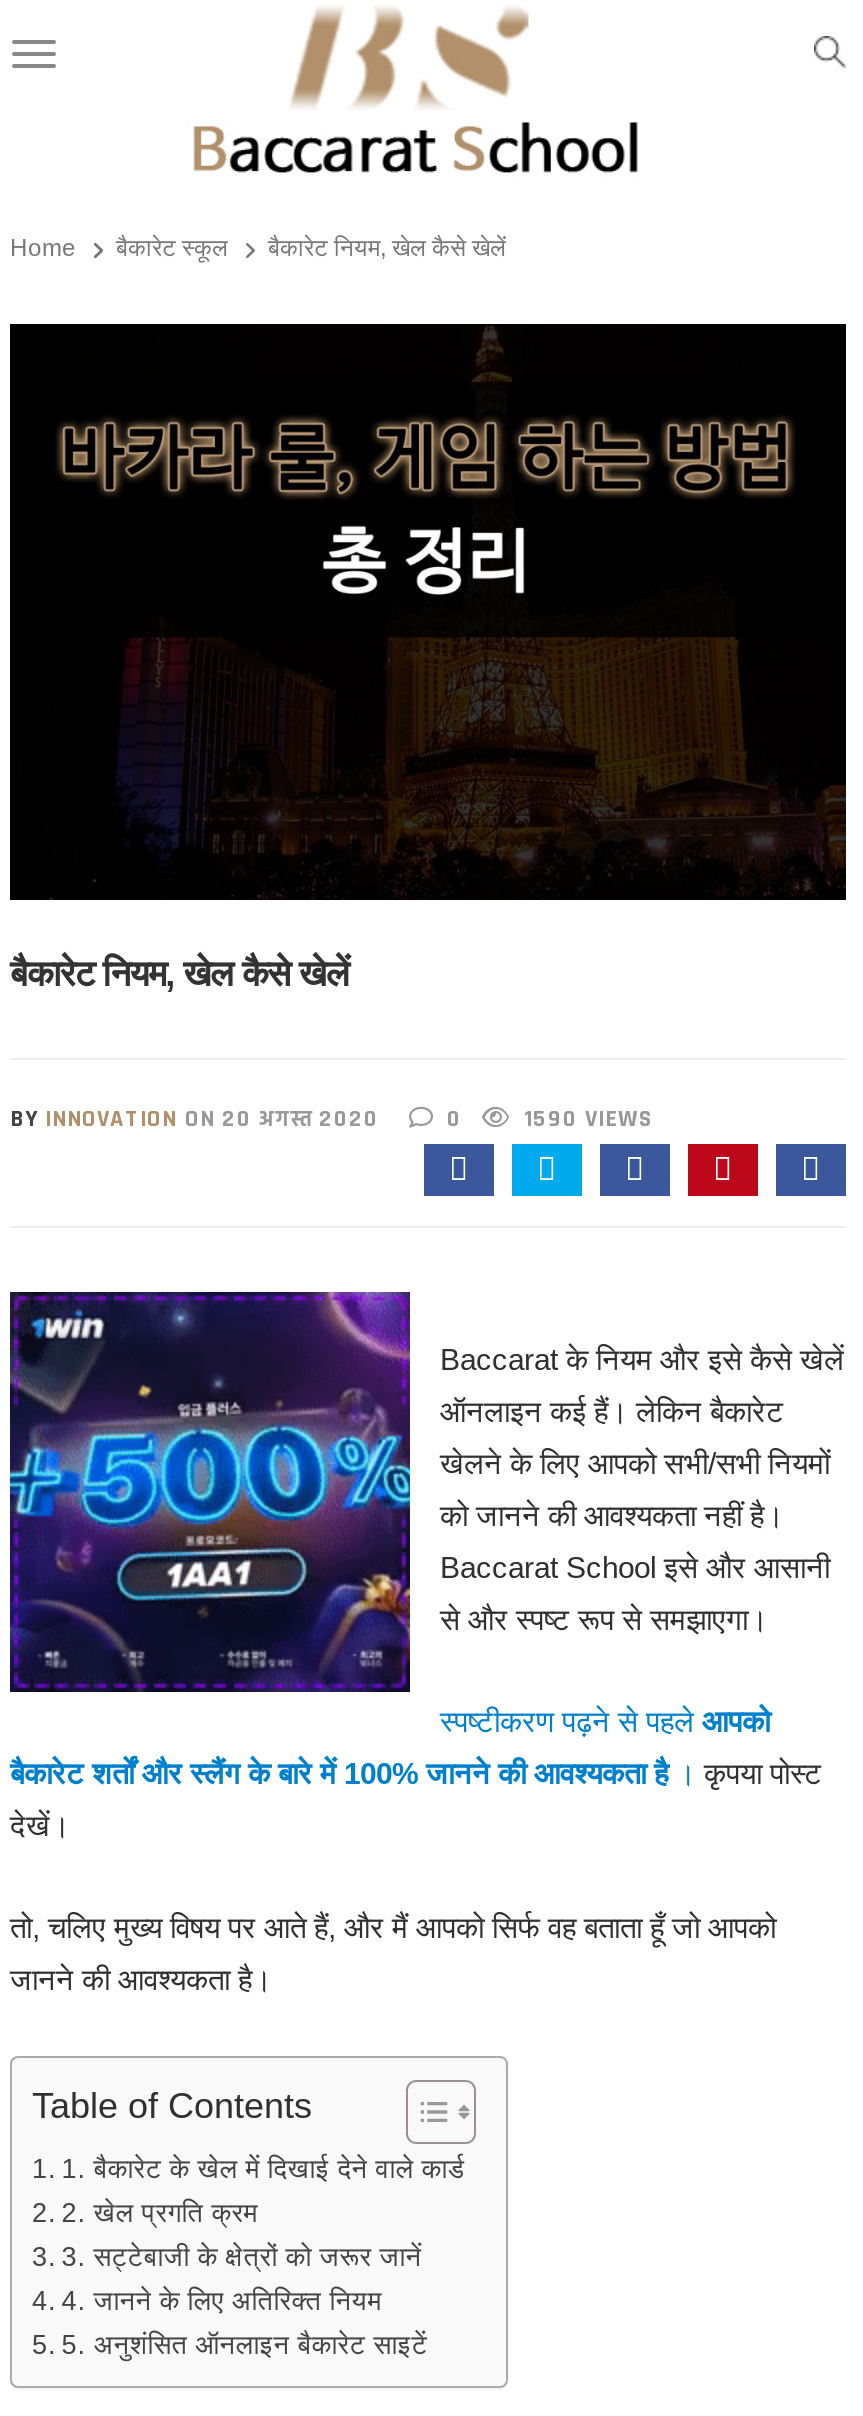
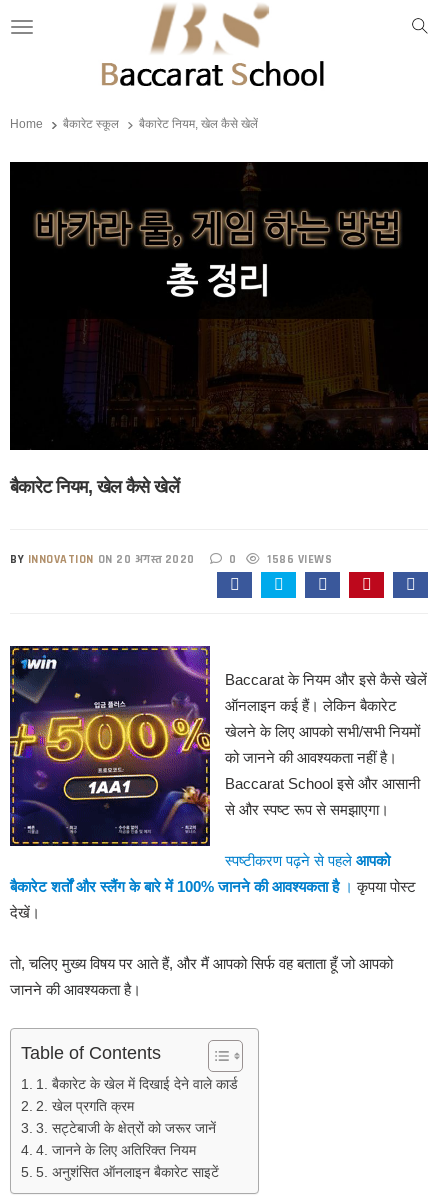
- 0 1590 VIEWS
+ 0 1586 VIEWS

- [image]
+ [image]
